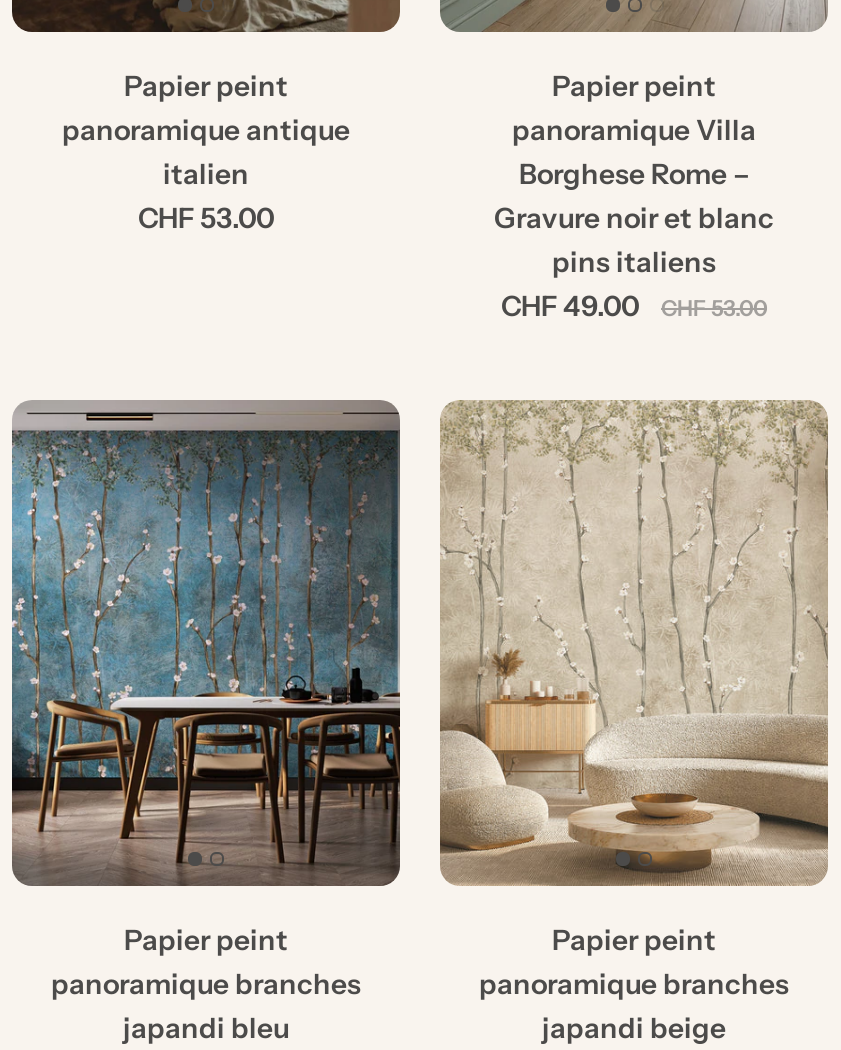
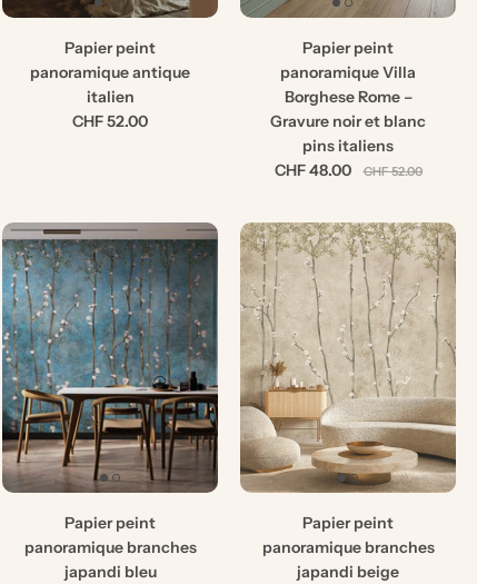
- CHF 53.00
+ CHF 52.00

- CHF 49.00 CHF 53.00
+ CHF 48.00 CHF 52.00
